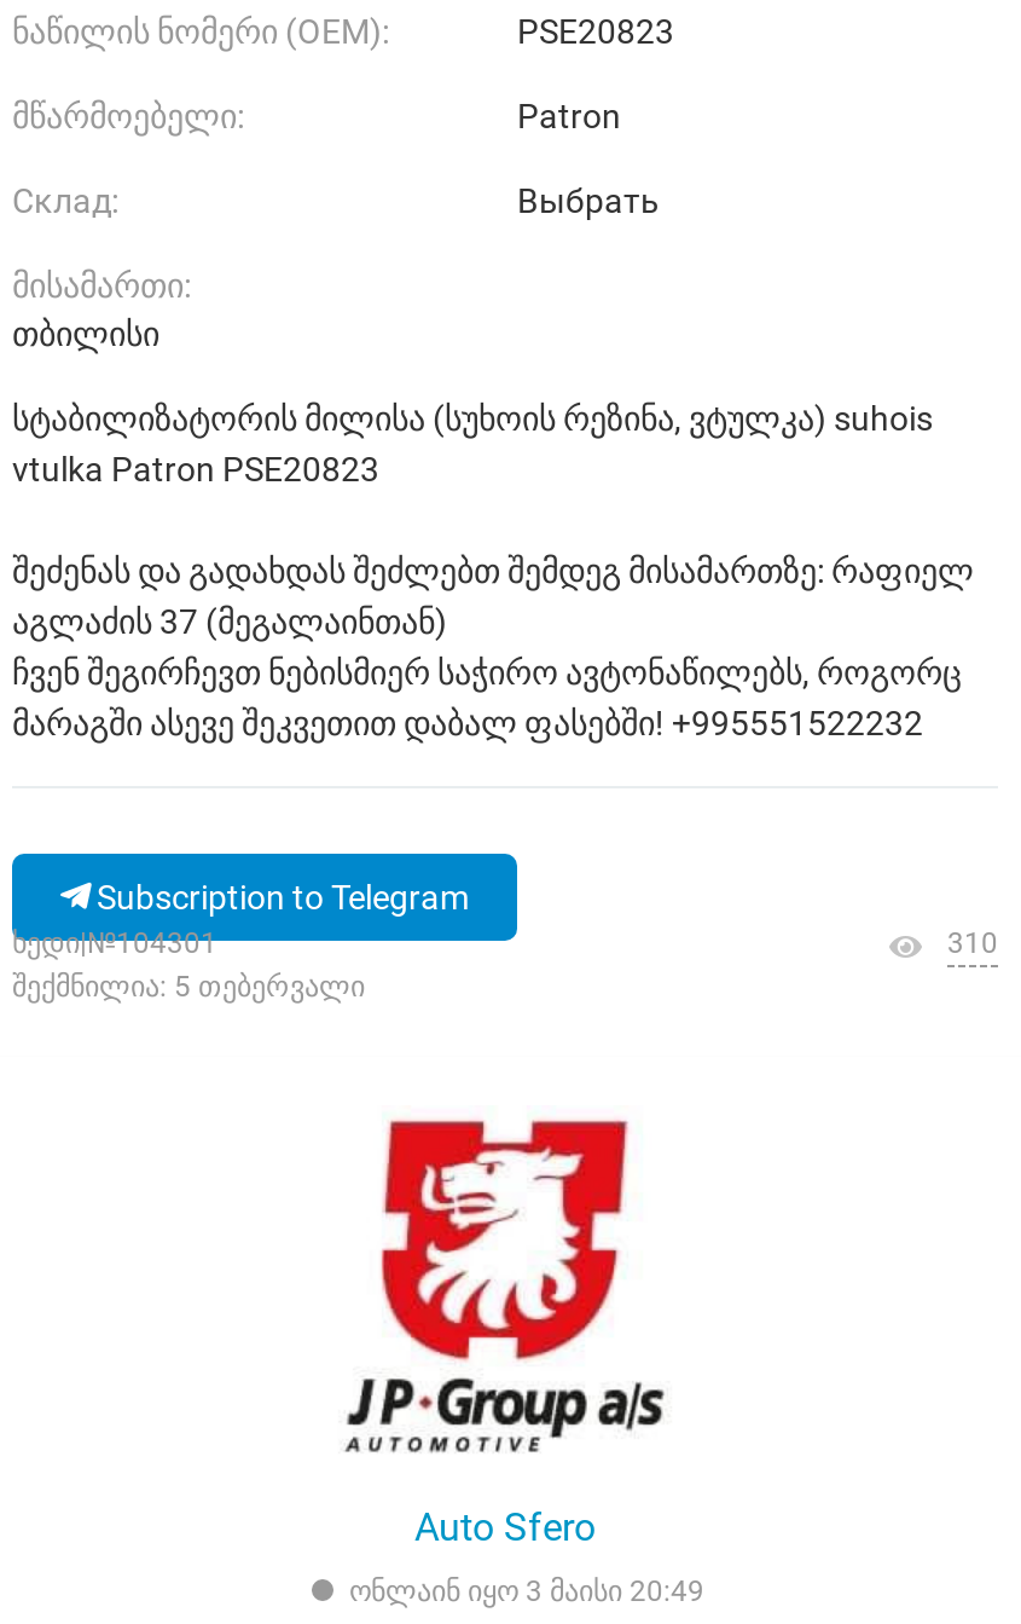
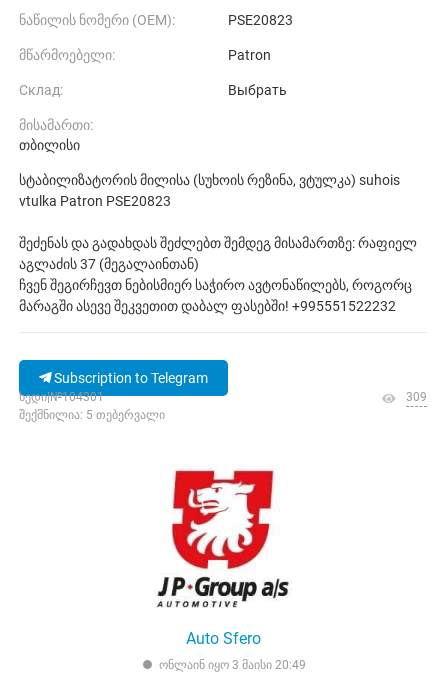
- 310
+ 309
